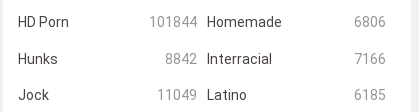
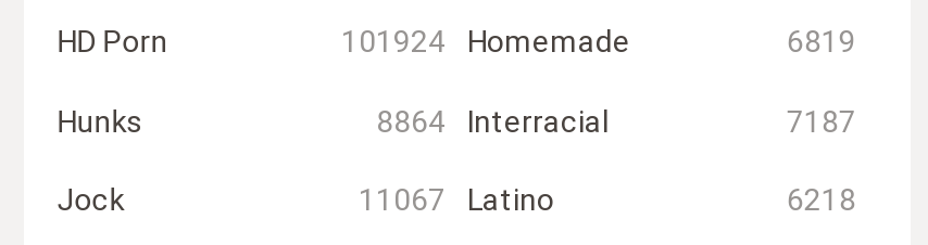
- 101844 Homemade
+ 101924 Homemade

- 6806
+ 6819

- 8842 Interracial
+ 8864 Interracial

- 7166
+ 7187

- 11049 Latino
+ 11067 Latino

- 6185
+ 6218
